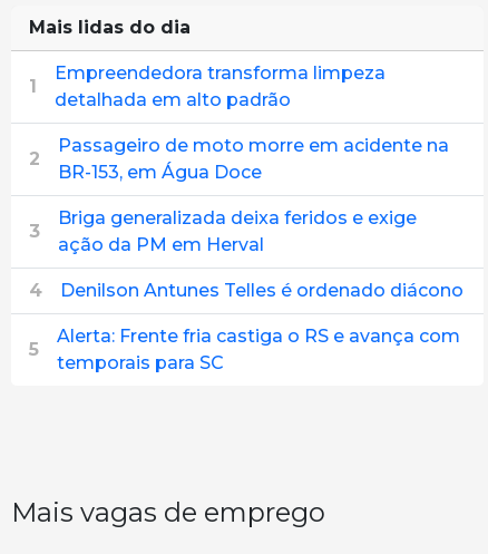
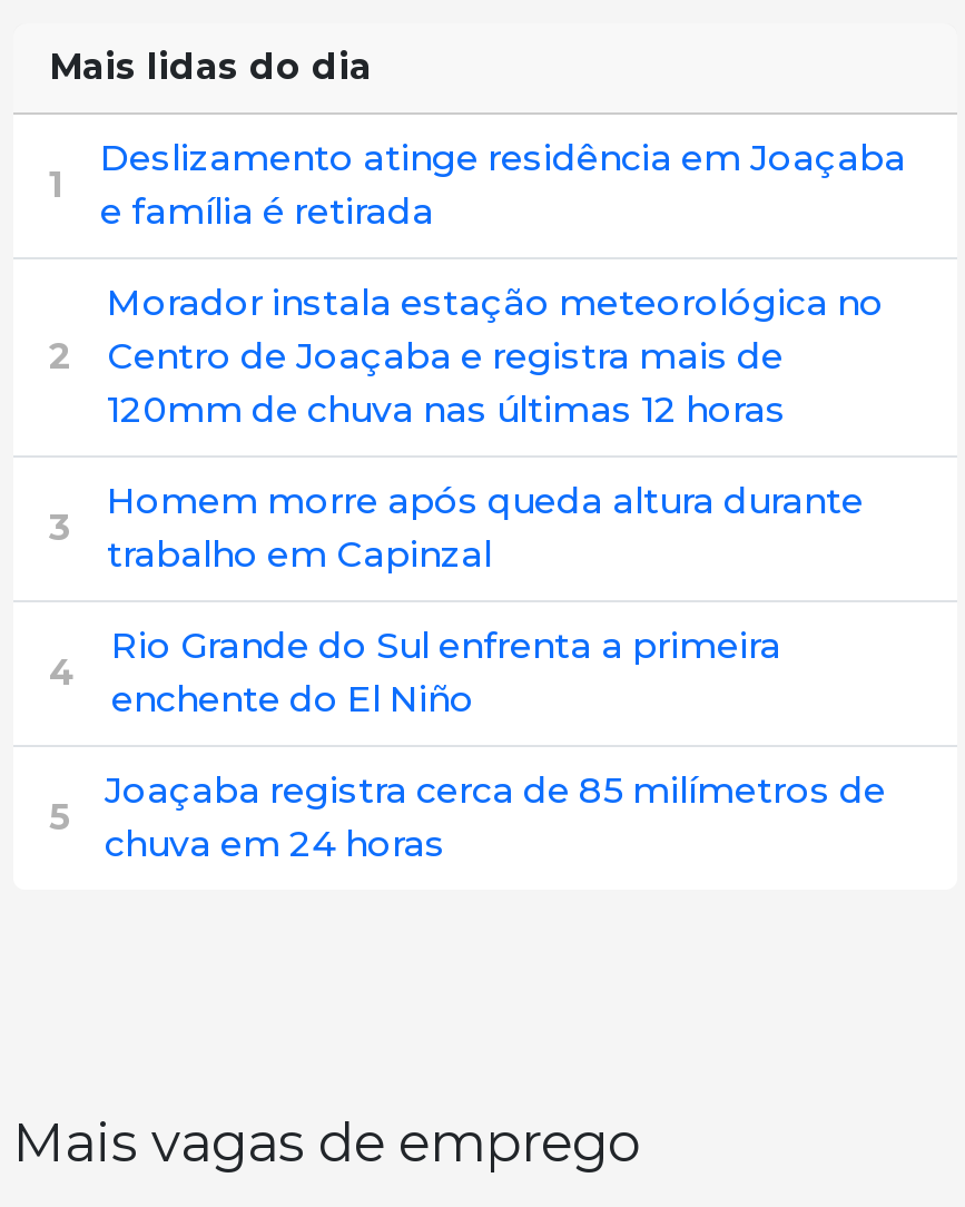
- Empreendedora transforma limpeza
- detalhada em alto padrão
+ Deslizamento atinge residência em Joaçaba
+ e família é retirada

- Passageiro de moto morre em acidente na
- BR-153, em Água Doce
+ Morador instala estação meteorológica no
+ Centro de Joaçaba e registra mais de
+ 120mm de chuva nas últimas 12 horas

- Briga generalizada deixa feridos e exige
- ação da PM em Herval
+ Homem morre após queda altura durante
+ trabalho em Capinzal

- Denilson Antunes Telles é ordenado diácono
+ Rio Grande do Sul enfrenta a primeira
+ enchente do El Niño

- Alerta: Frente fria castiga o RS e avança com
- temporais para SC
+ Joaçaba registra cerca de 85 milímetros de
+ chuva em 24 horas
